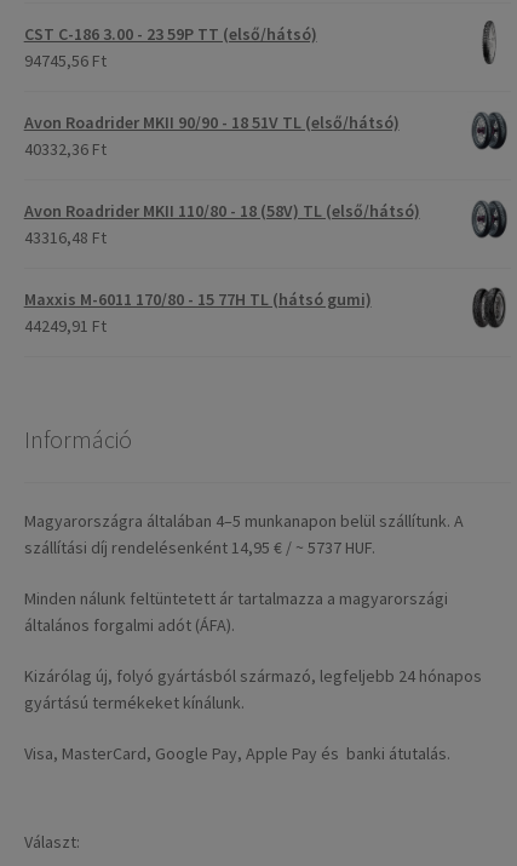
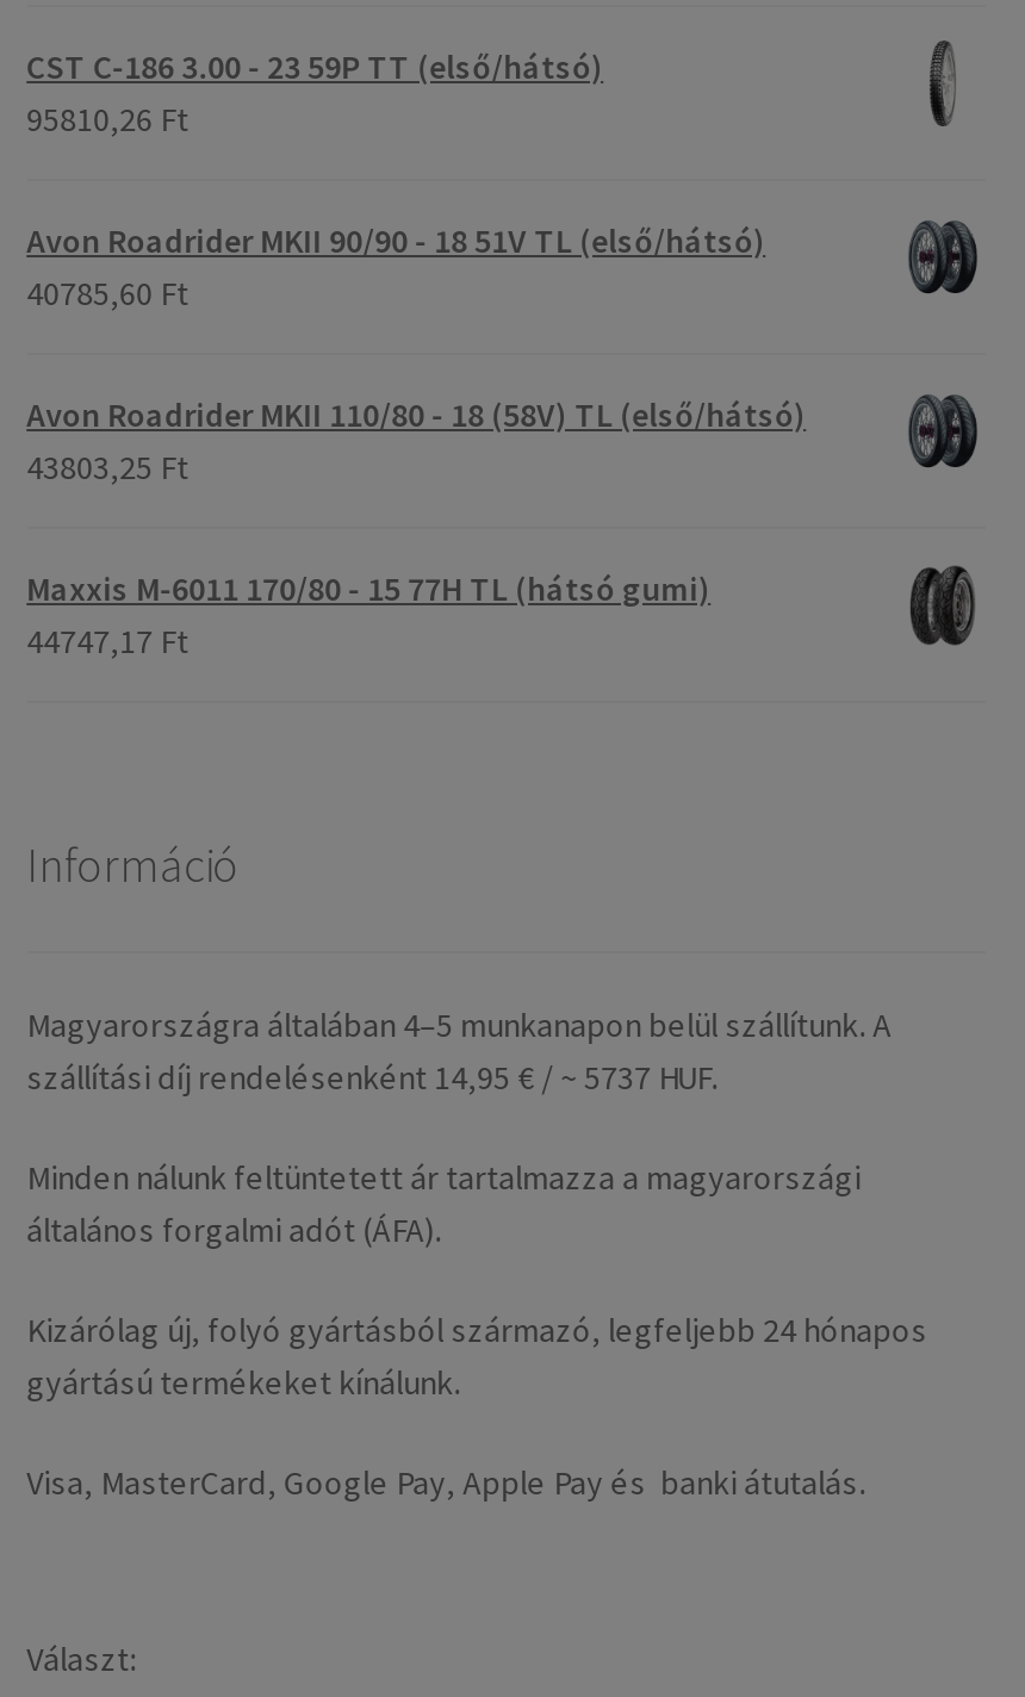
- 94745,56 Ft
+ 95810,26 Ft

- 40332,36 Ft
+ 40785,60 Ft

- 43316,48 Ft
+ 43803,25 Ft

- 44249,91 Ft
+ 44747,17 Ft
